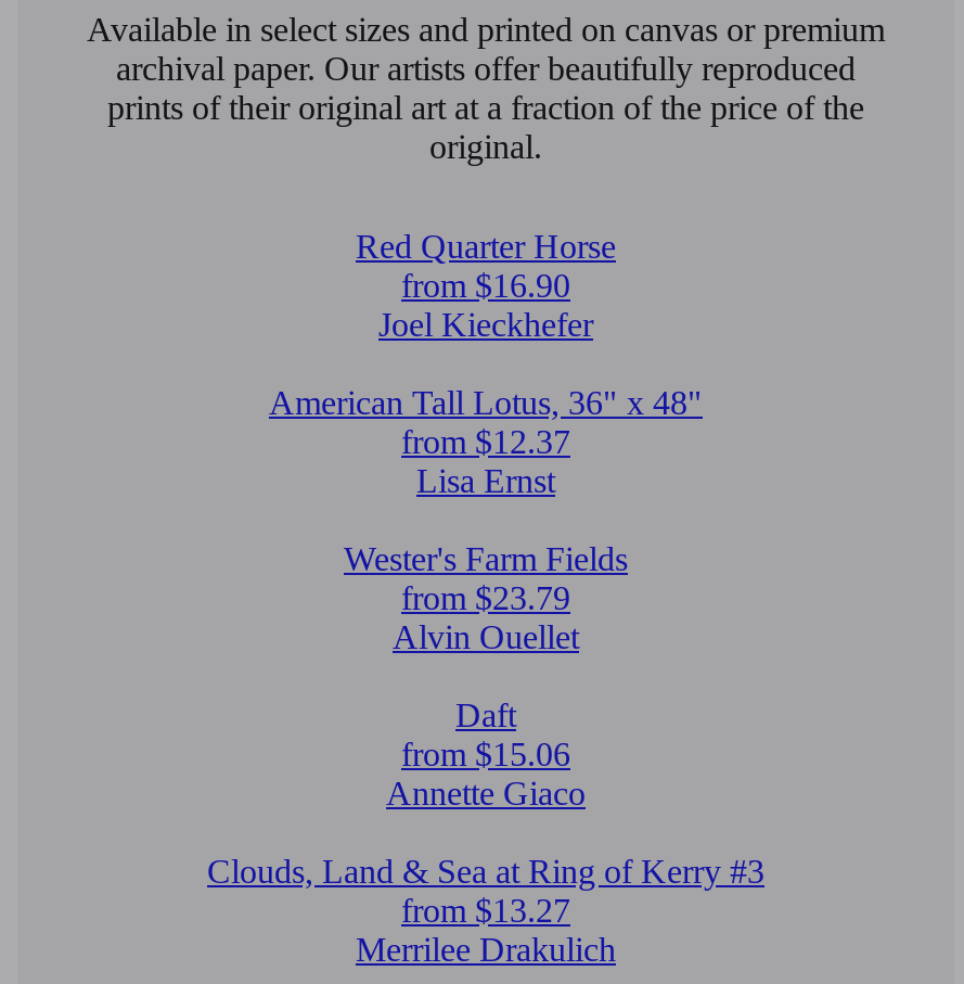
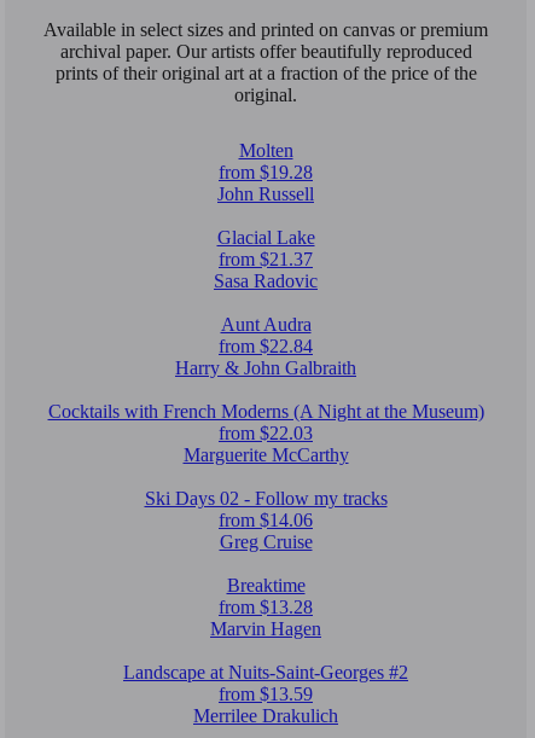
- Red Quarter Horse
- from $16.90
- Joel Kieckhefer
- American Tall Lotus, 36" x 48"
- from $12.37
- Lisa Ernst
- Wester's Farm Fields
- from $23.79
- Alvin Ouellet
- Daft
- from $15.06
- Annette Giaco
- Clouds, Land & Sea at Ring of Kerry #3
- from $13.27
+ Molten
+ from $19.28
+ John Russell
+ Glacial Lake
+ from $21.37
+ Sasa Radovic
+ Aunt Audra
+ from $22.84
+ Harry & John Galbraith
+ Cocktails with French Moderns (A Night at the Museum)
+ from $22.03
+ Marguerite McCarthy
+ Ski Days 02 - Follow my tracks
+ from $14.06
+ Greg Cruise
+ Breaktime
+ from $13.28
+ Marvin Hagen
+ Landscape at Nuits-Saint-Georges #2
+ from $13.59
